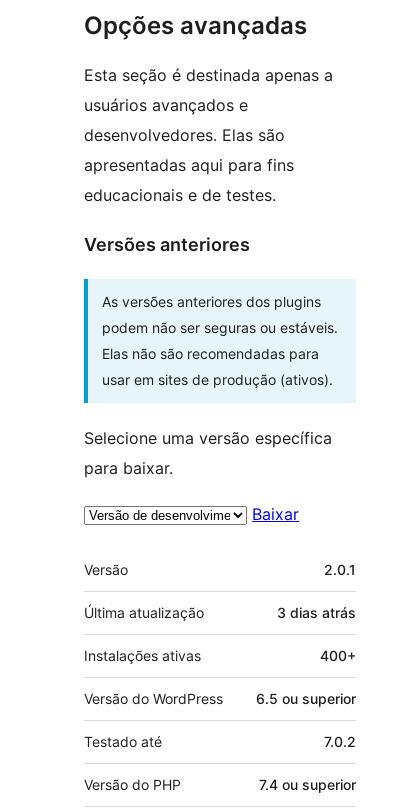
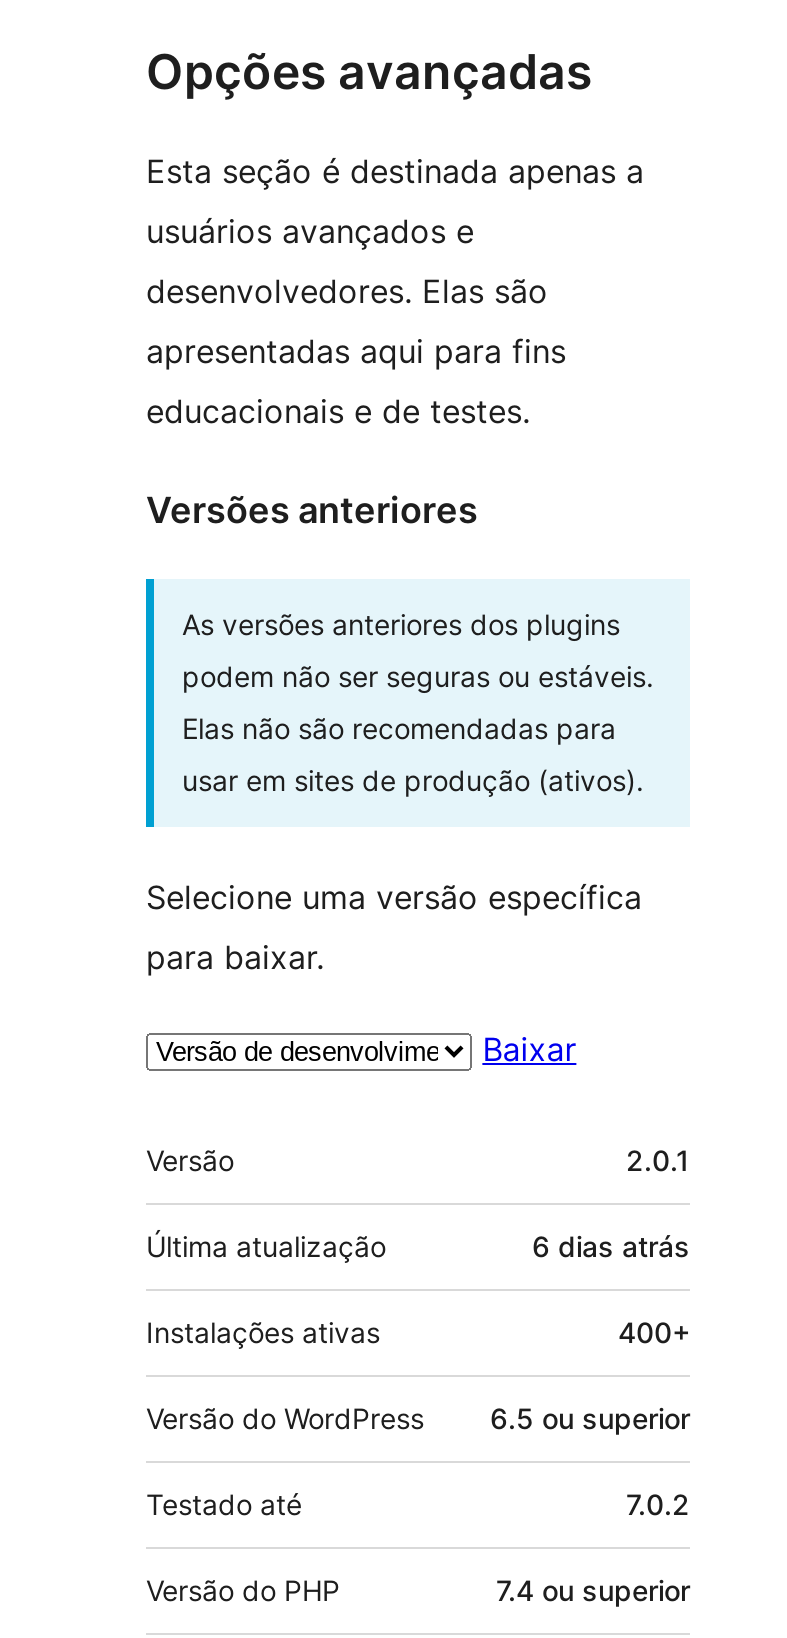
- 3 dias atrás
+ 6 dias atrás
